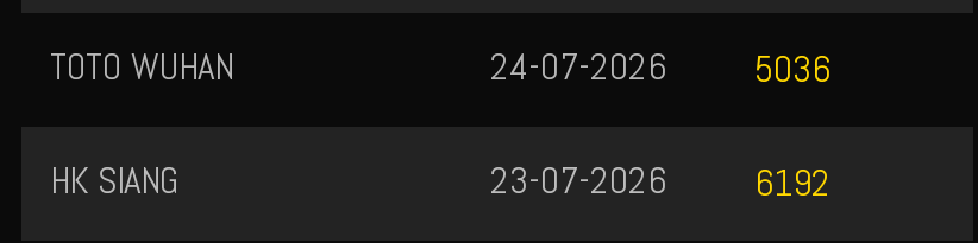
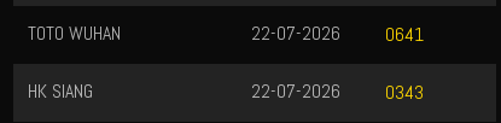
- 24-07-2026
+ 22-07-2026

- 5036
+ 0641

- 23-07-2026
+ 22-07-2026

- 6192
+ 0343
